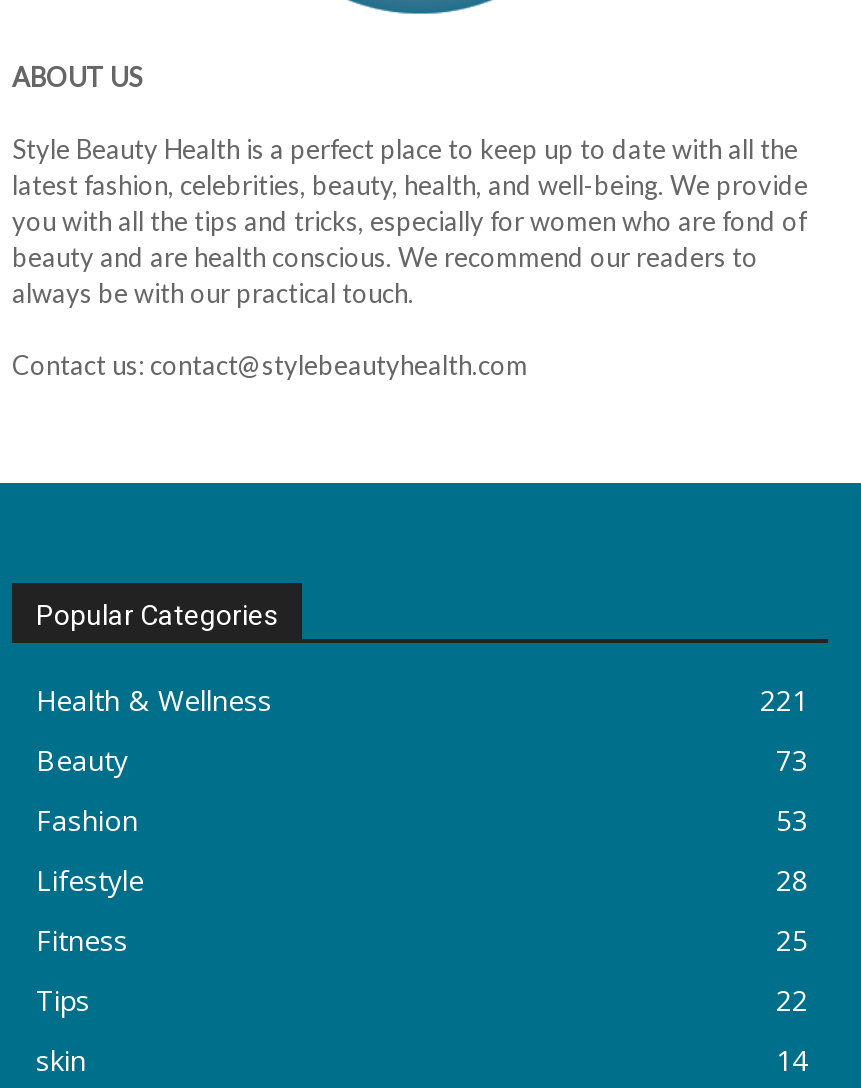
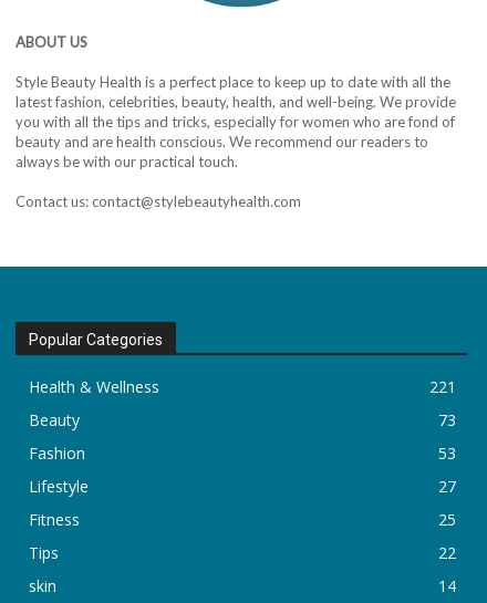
- 28
+ 27
